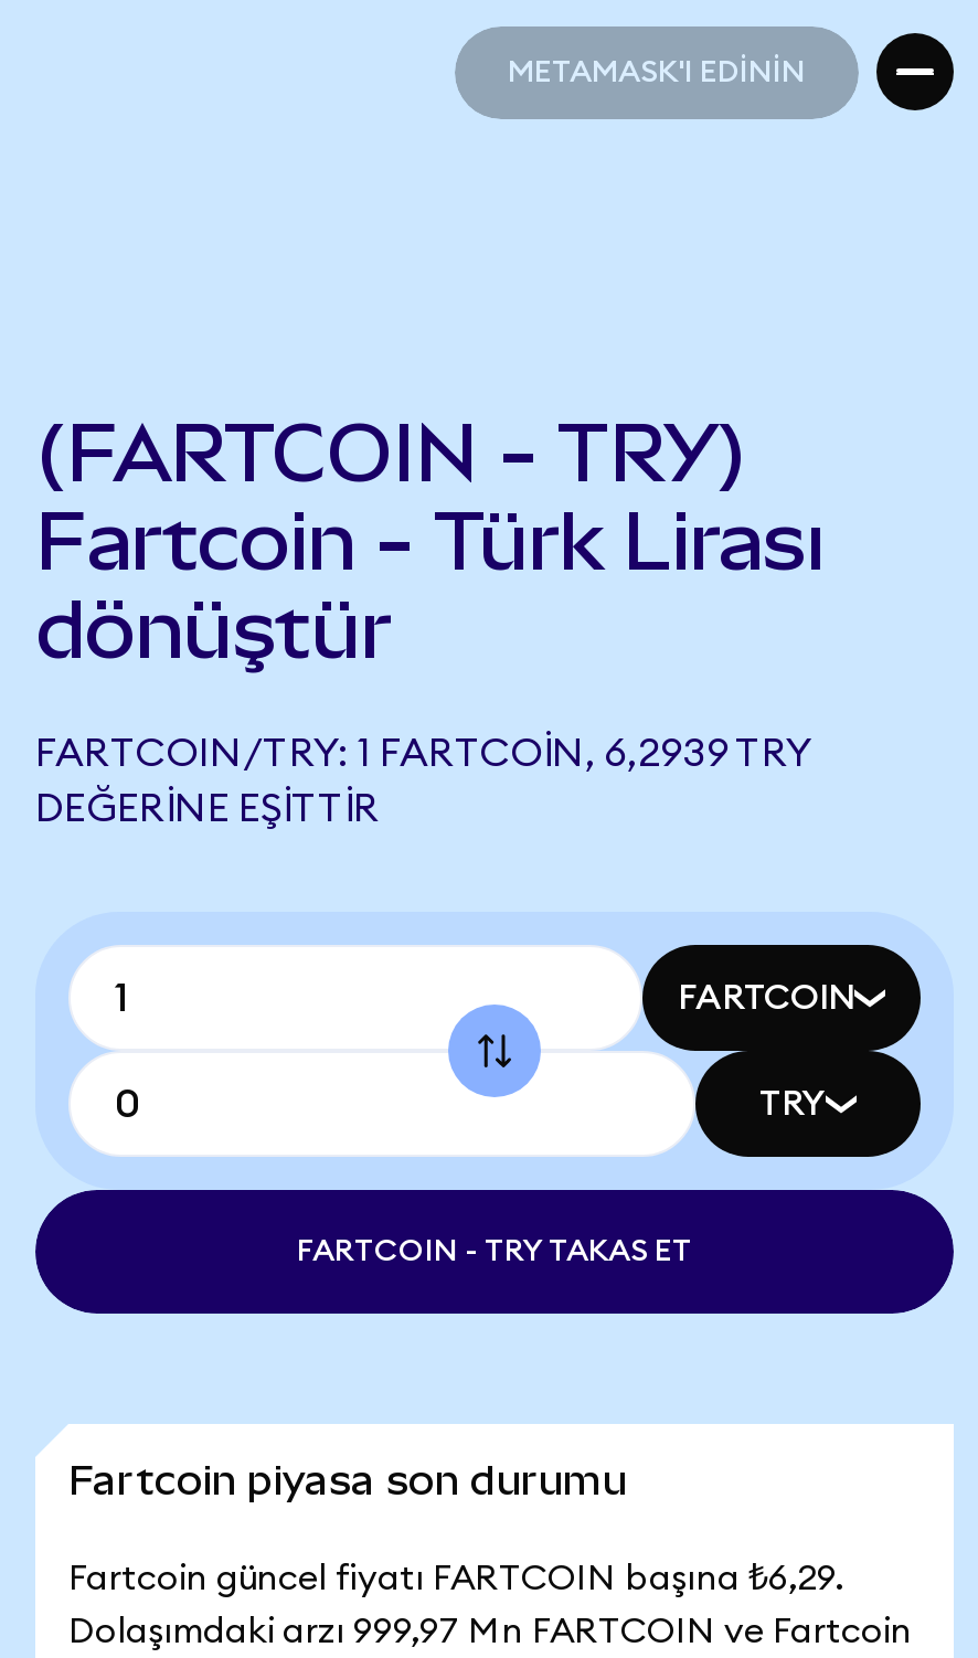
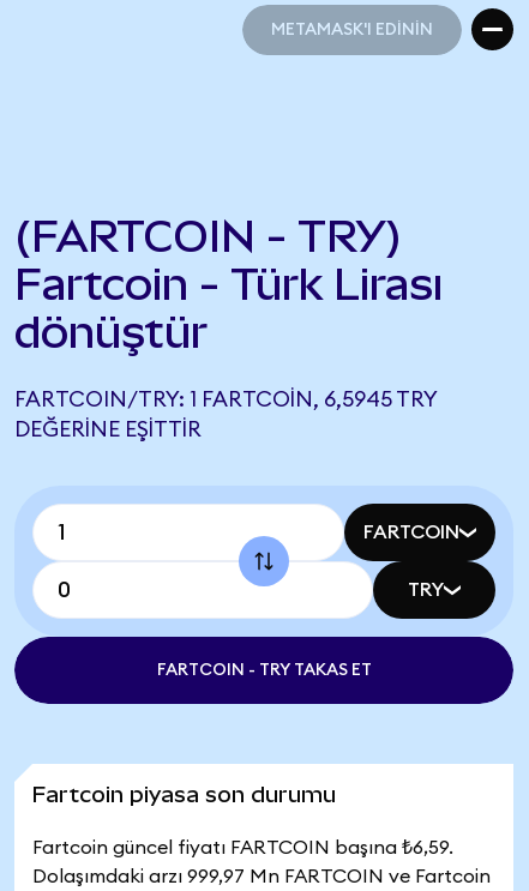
- FARTCOIN/TRY: 1 FARTCOIN, 6,2939 TRY
+ FARTCOIN/TRY: 1 FARTCOIN, 6,5945 TRY

- Fartcoin güncel fiyatı FARTCOIN başına ₺6,29.
+ Fartcoin güncel fiyatı FARTCOIN başına ₺6,59.
